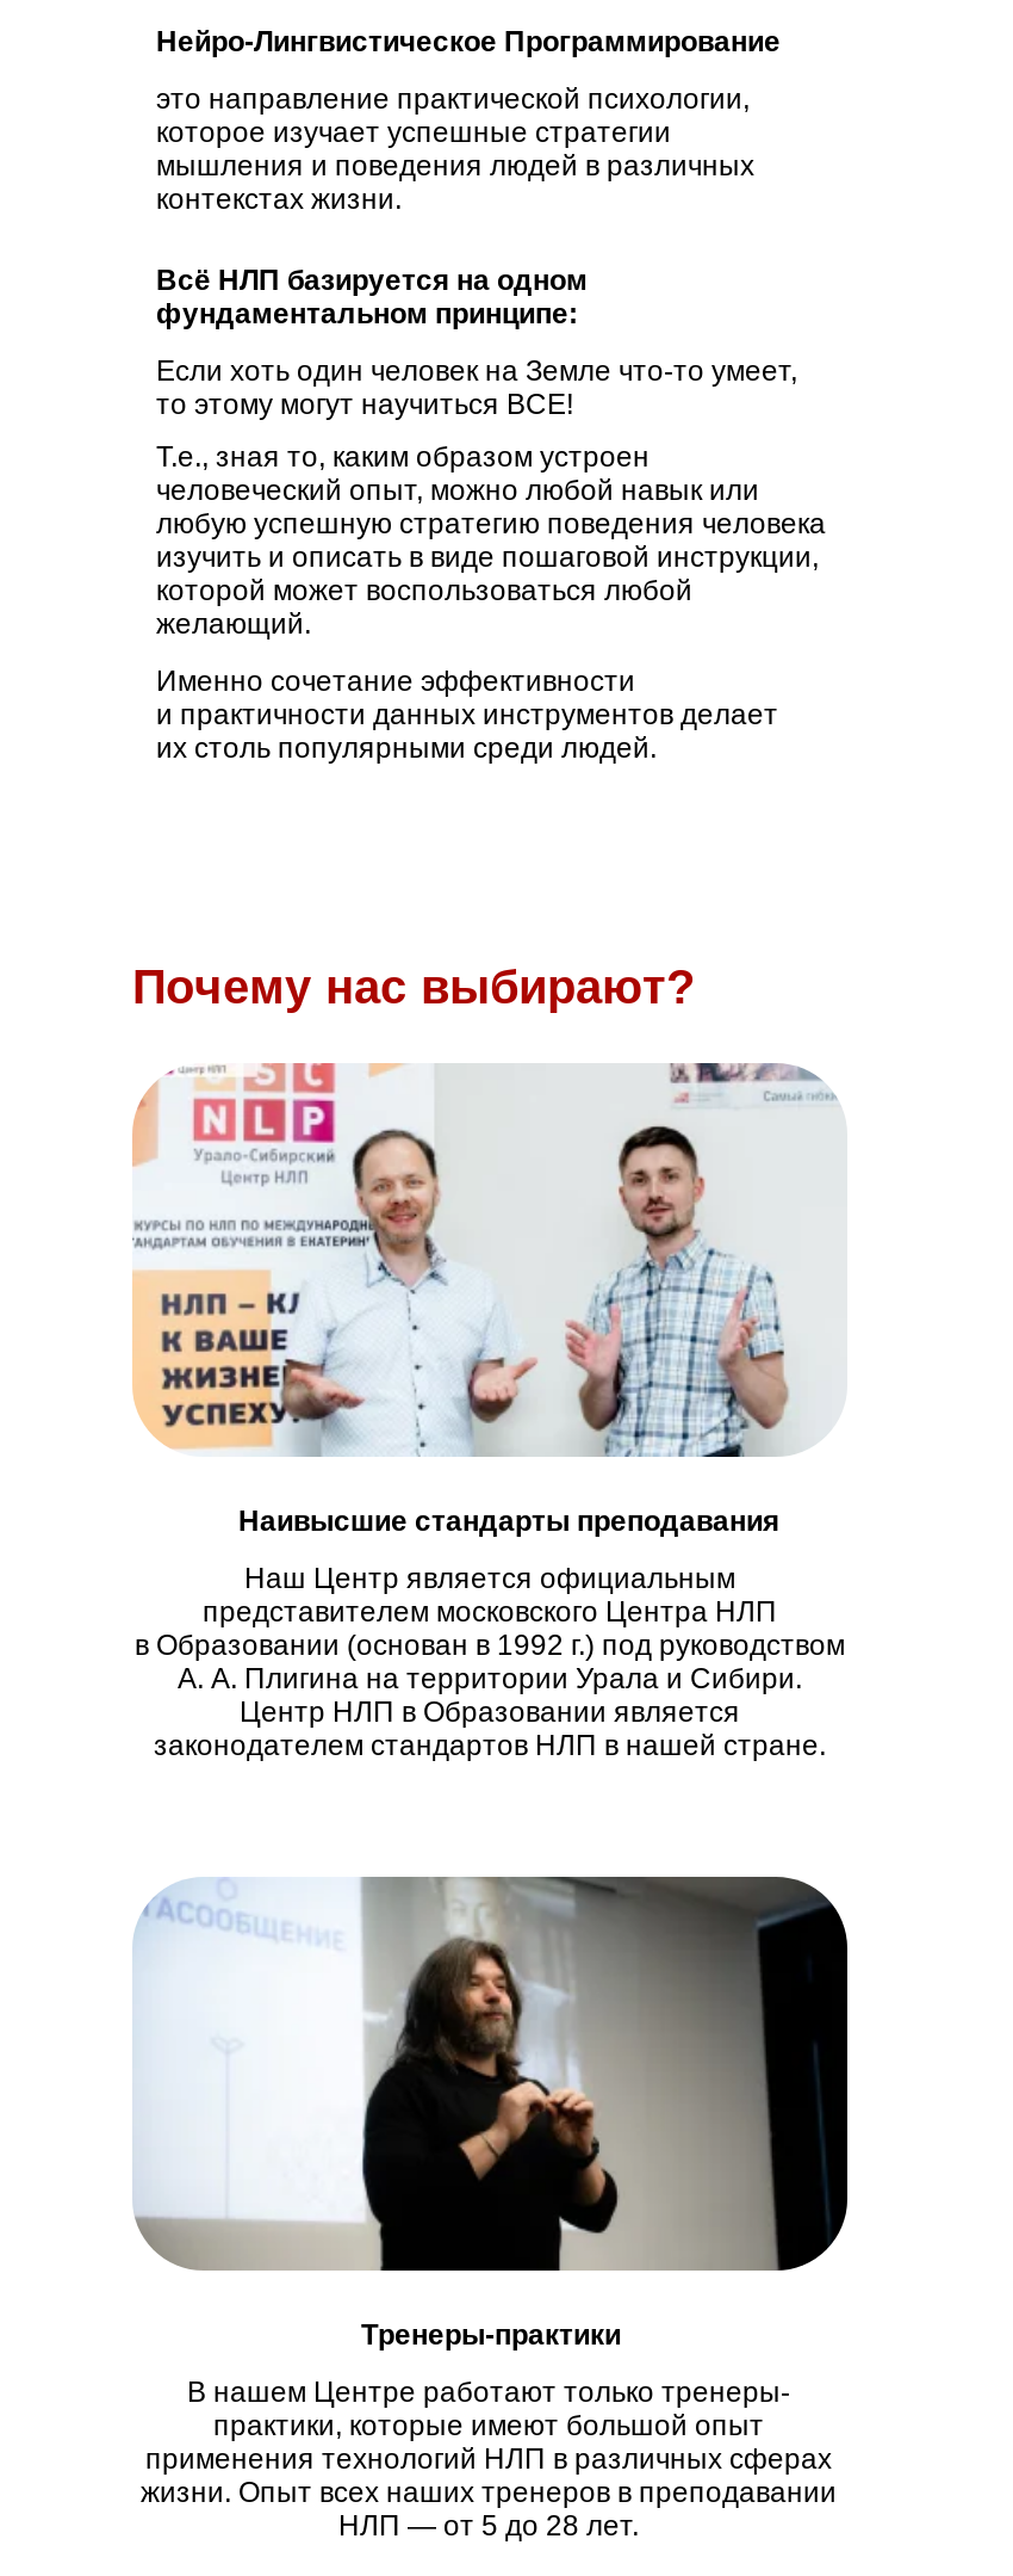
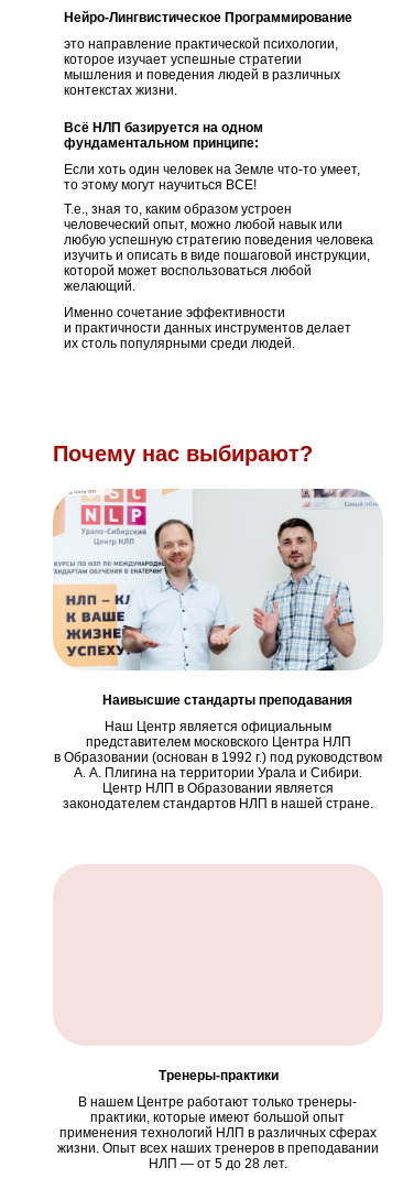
- [image]
